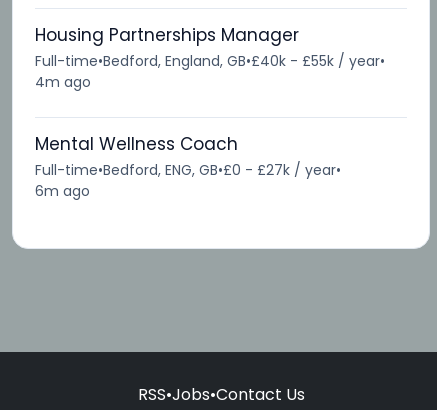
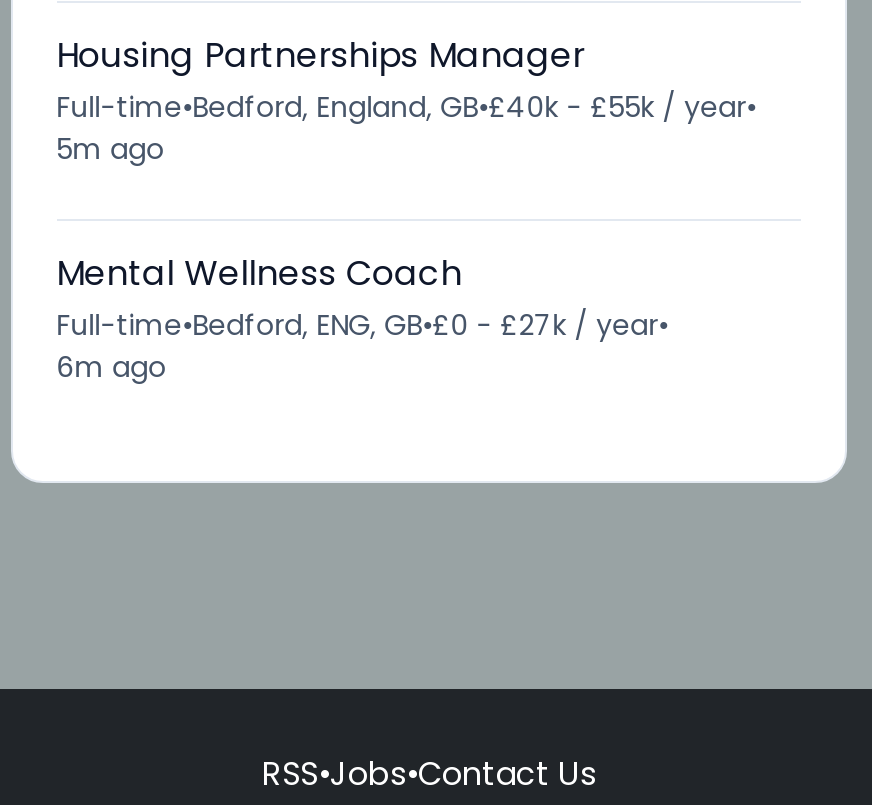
- 4m ago
+ 5m ago
